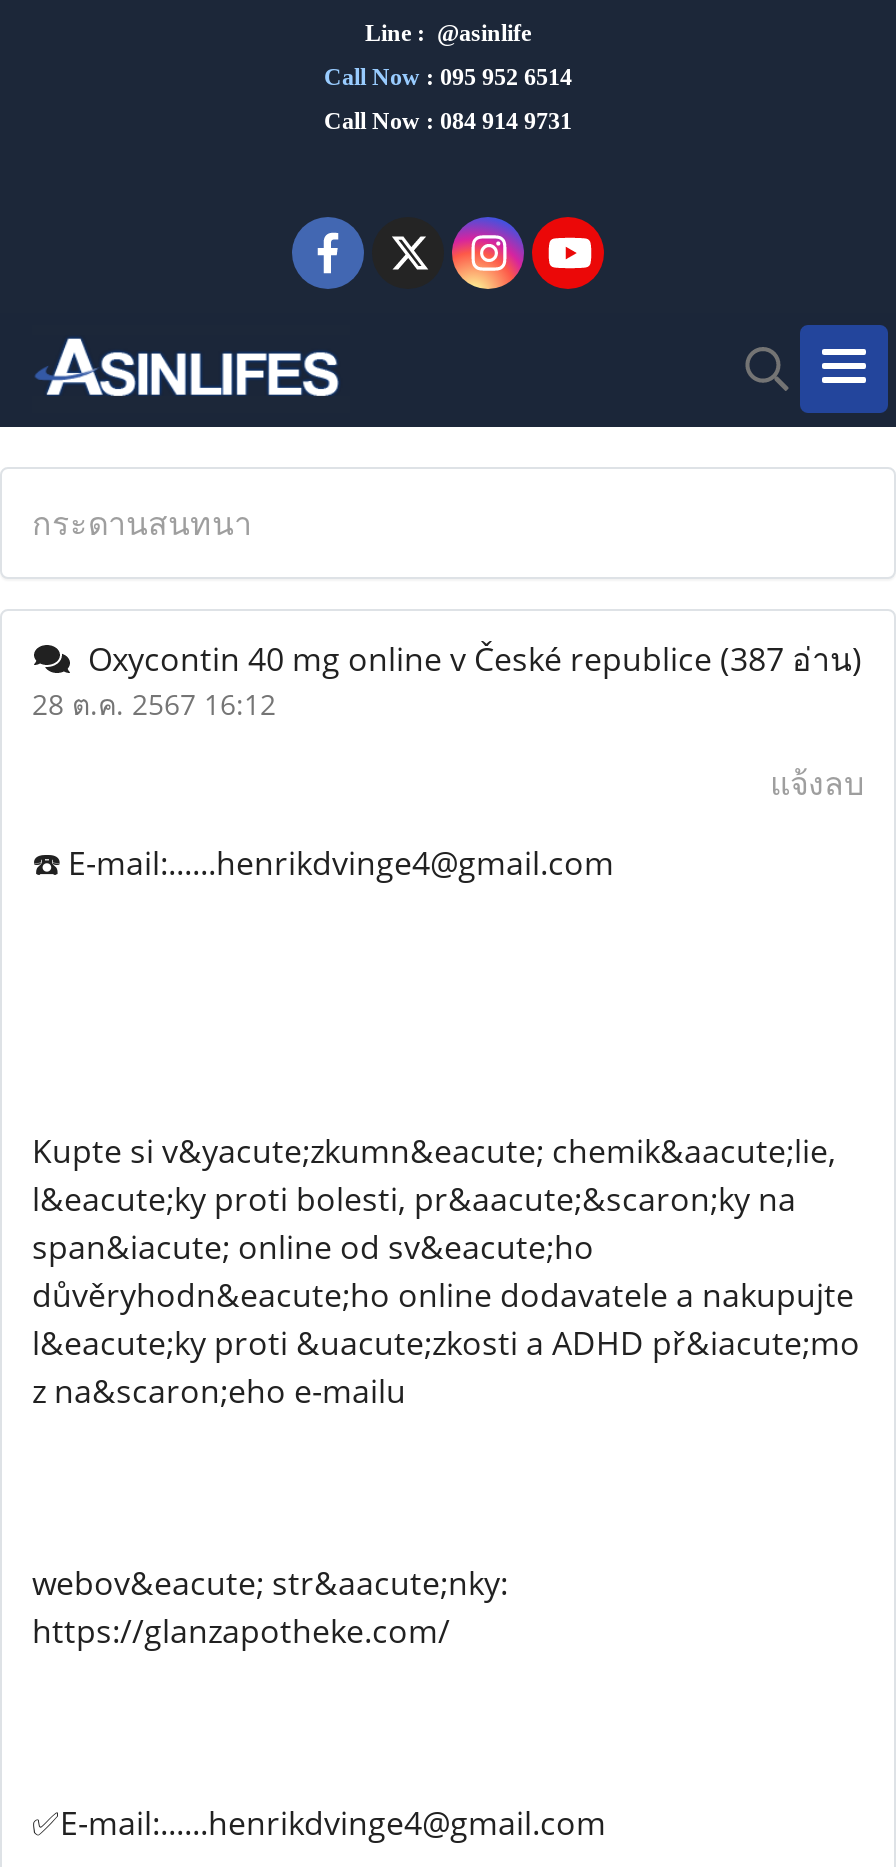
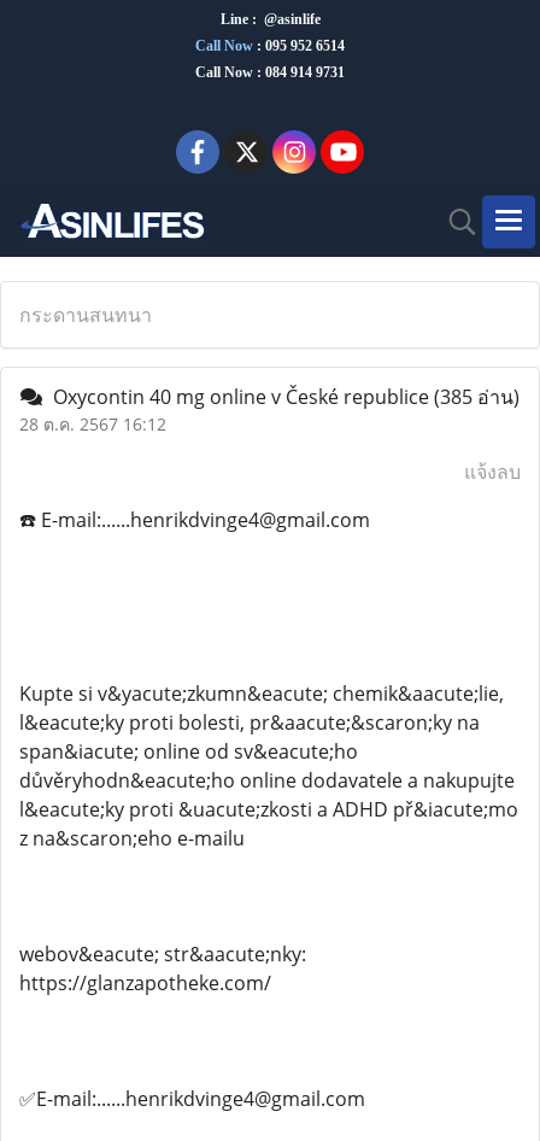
- Oxycontin 40 mg online v České republice (387 อ่าน)
+ Oxycontin 40 mg online v České republice (385 อ่าน)
